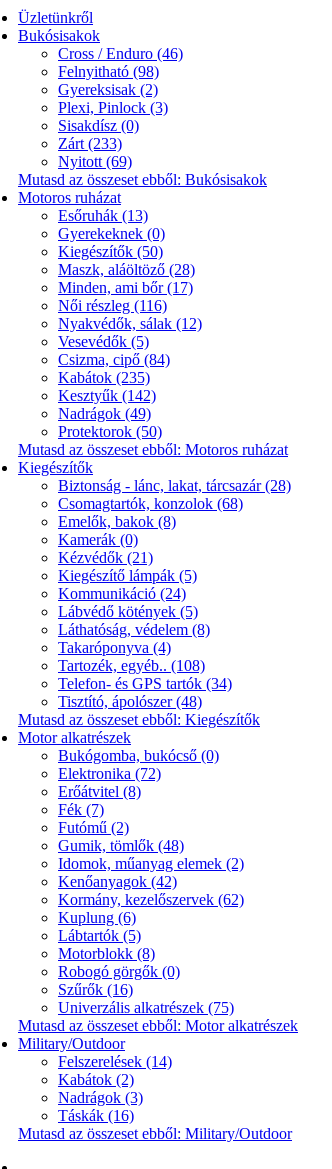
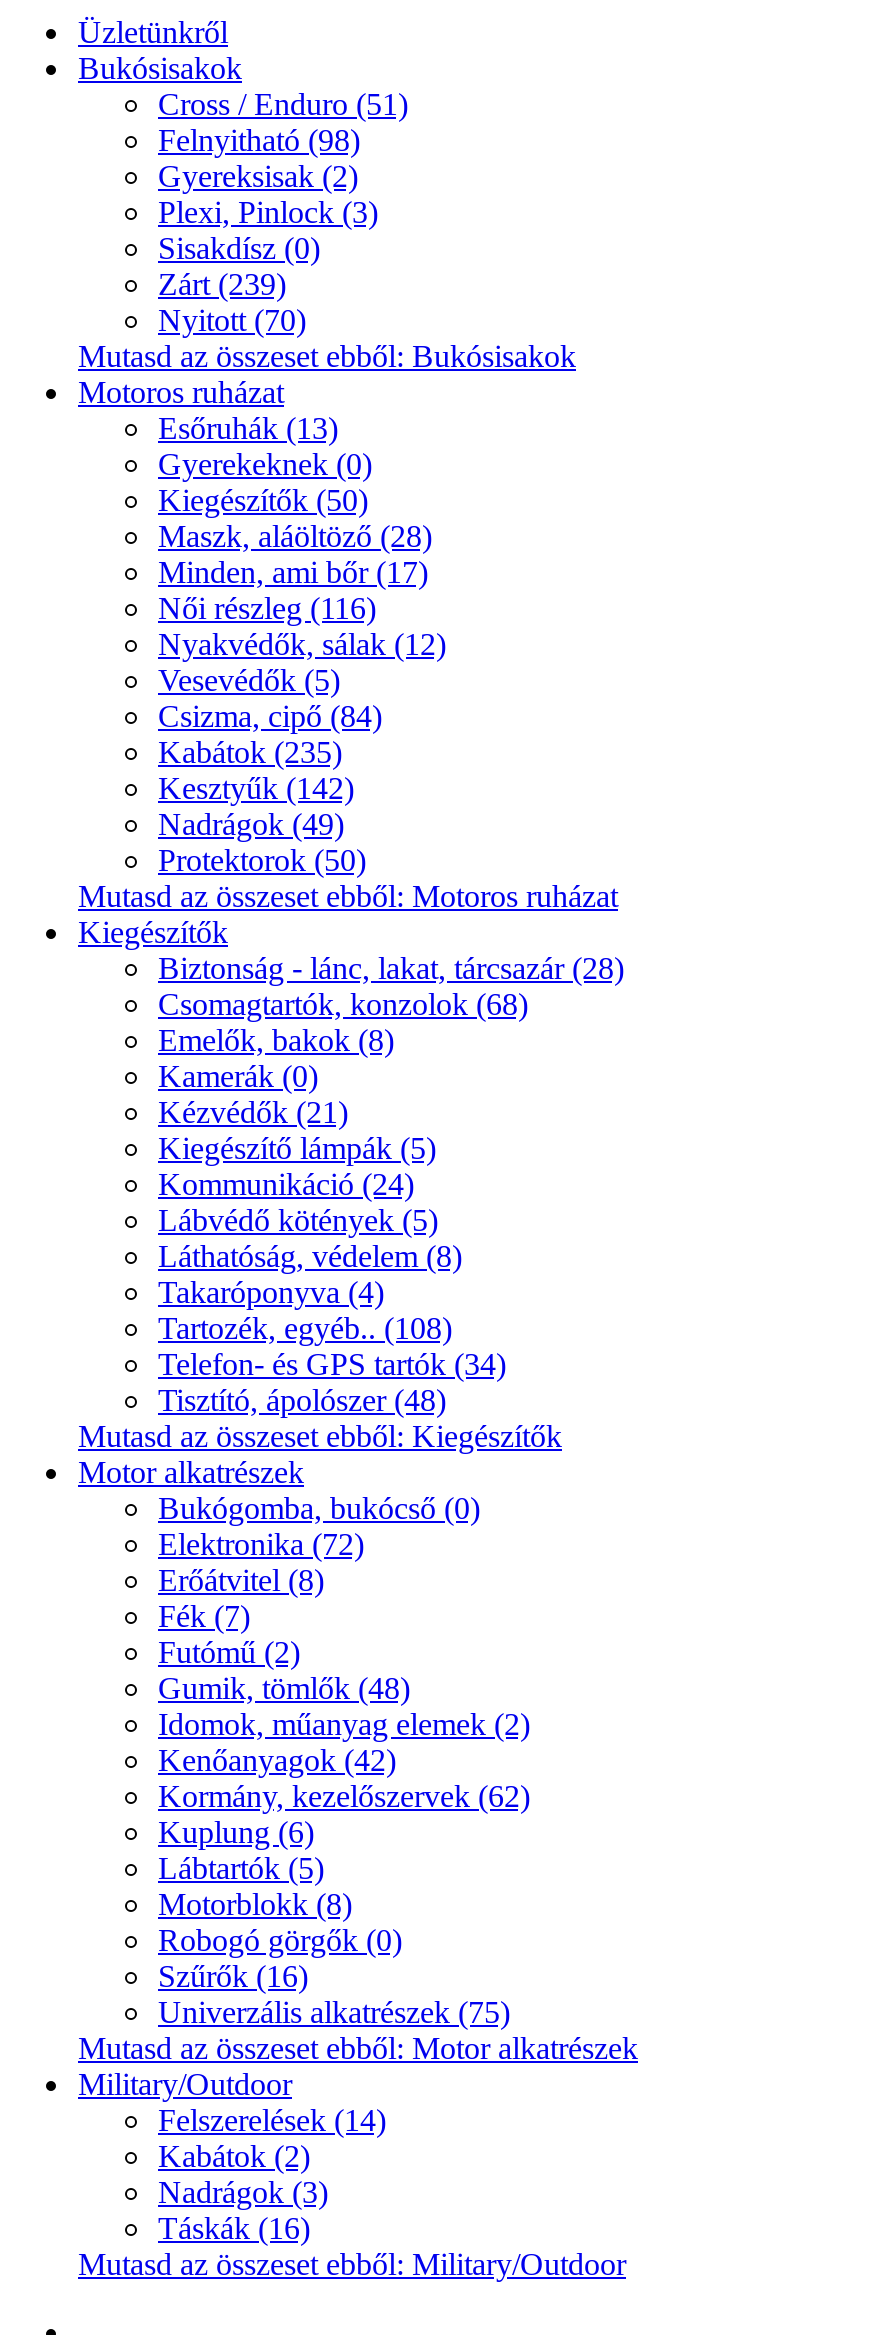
- Cross / Enduro (46)
+ Cross / Enduro (51)

- Zárt (233)
+ Zárt (239)

- Nyitott (69)
+ Nyitott (70)
